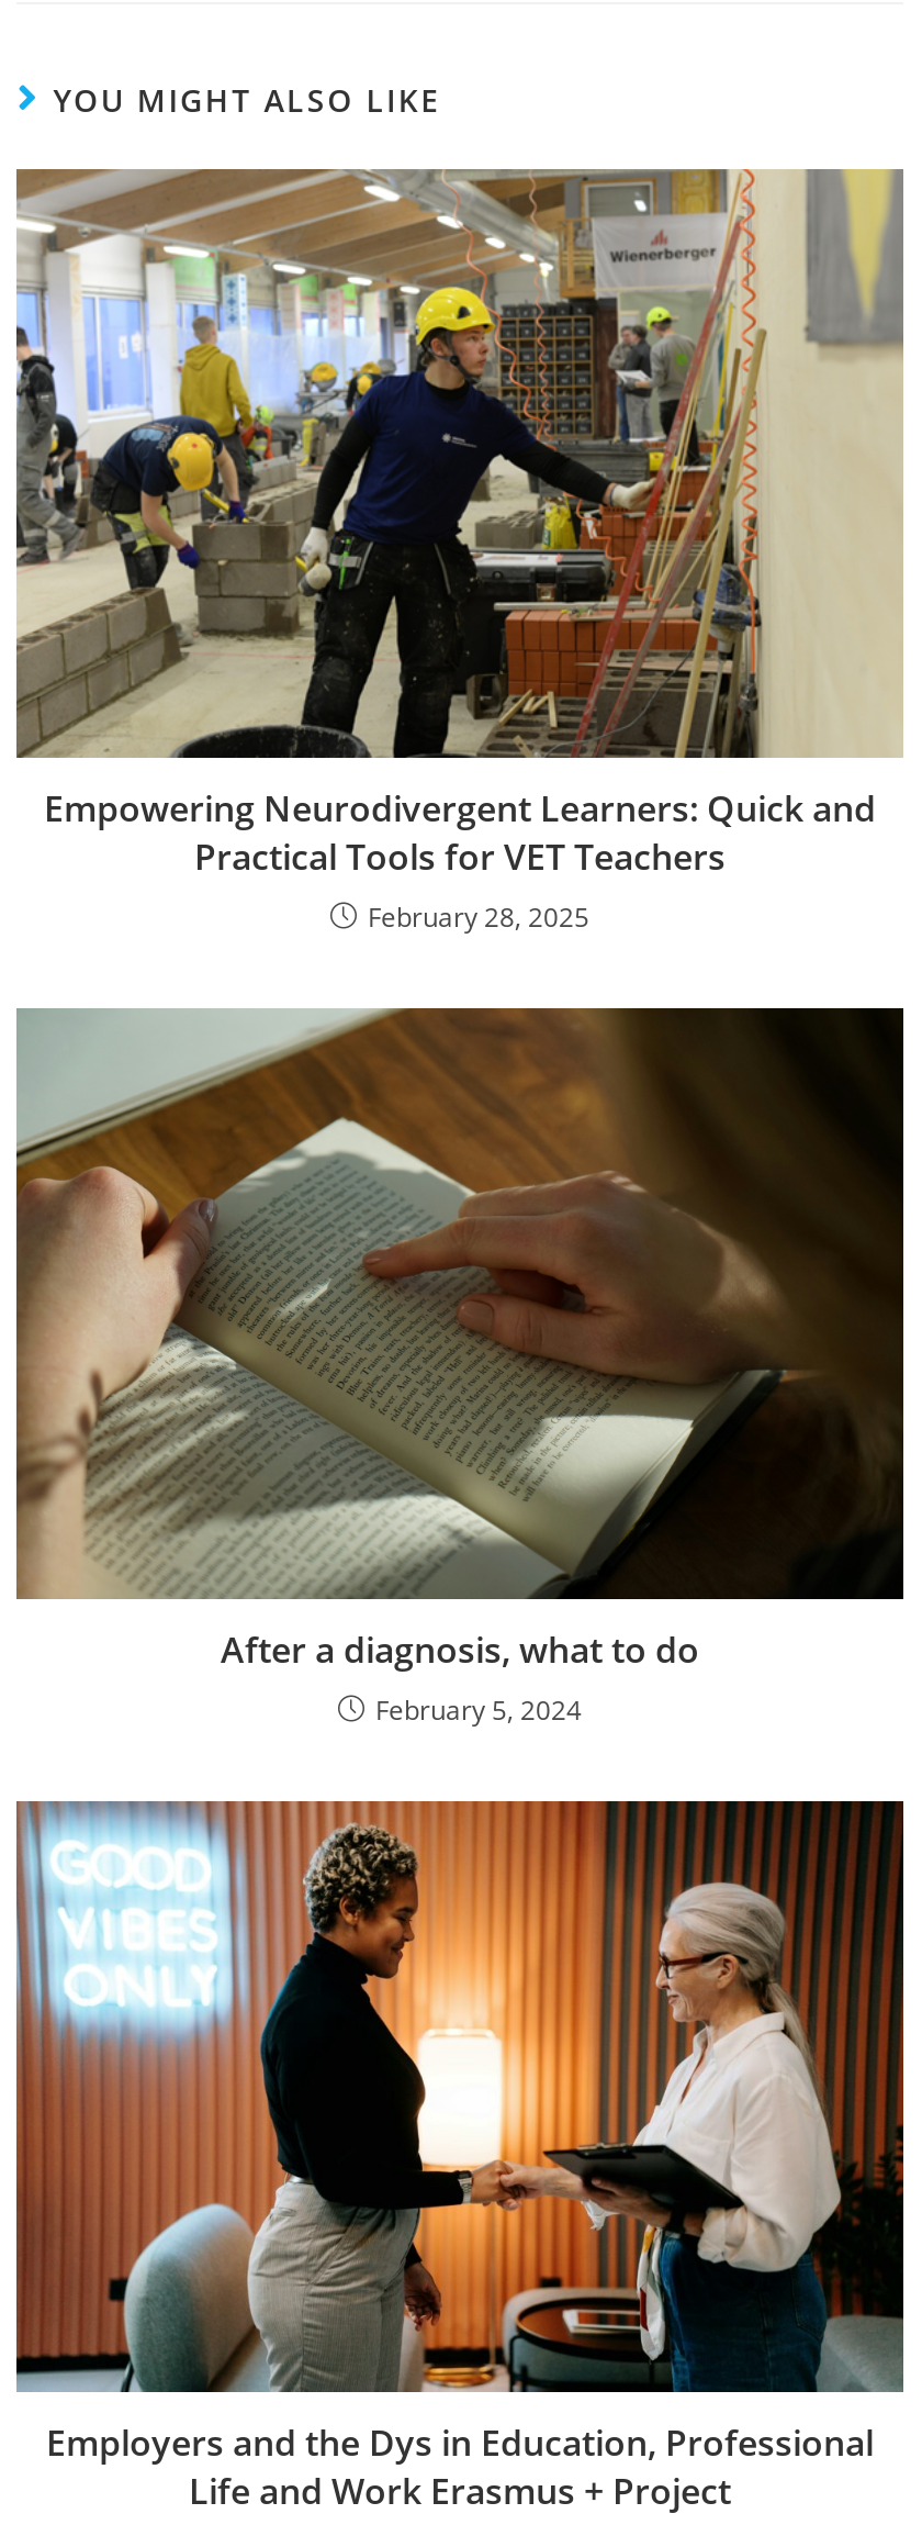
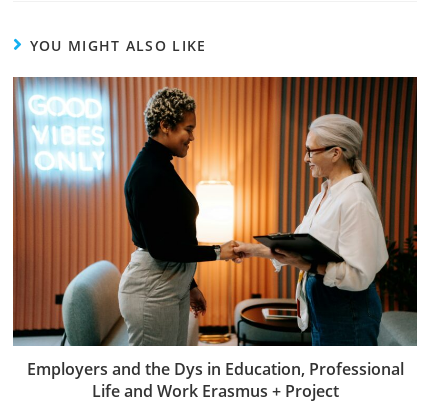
- [image]
- Empowering Neurodivergent Learners: Quick and
- Practical Tools for VET Teachers
- February 28, 2025

- [image]
- After a diagnosis, what to do
- February 5, 2024
